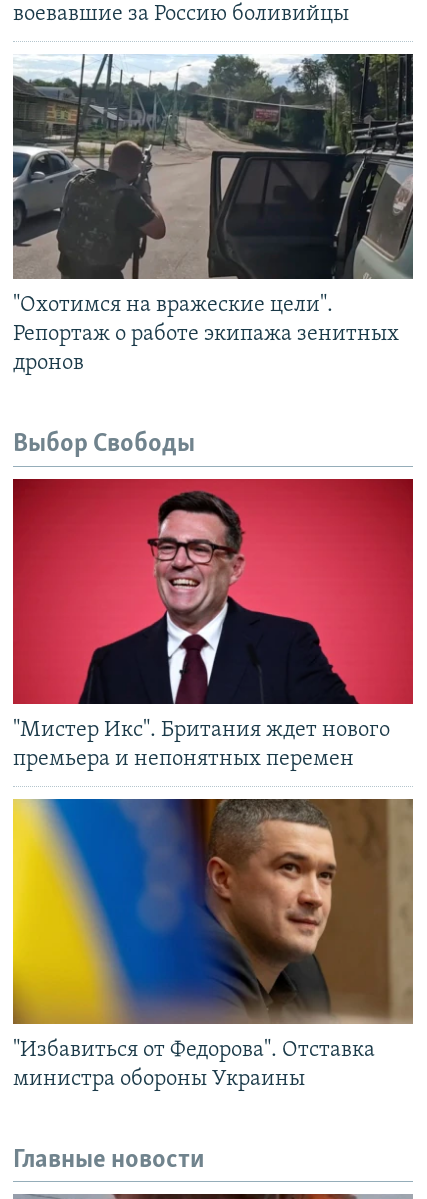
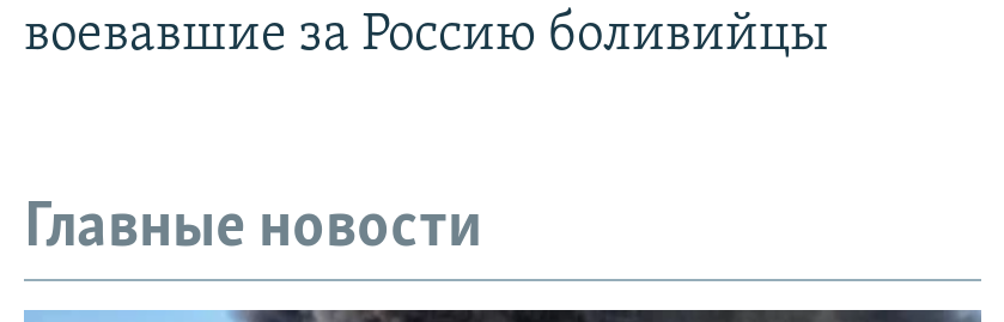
- [image]
- "Охотимся на вражеские цели".
- Репортаж о работе экипажа зенитных
- дронов
- Выбор Свободы

- [image]
- "Мистер Икс". Британия ждет нового
- премьера и непонятных перемен

- [image]
- "Избавиться от Федорова". Отставка
- министра обороны Украины
